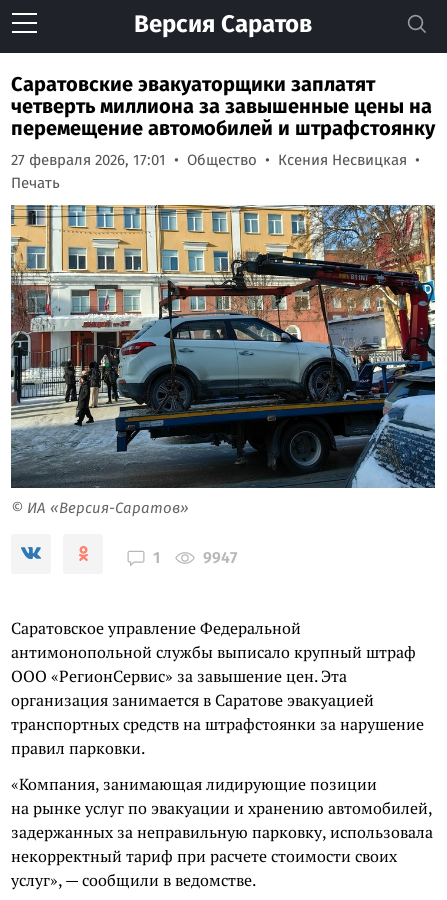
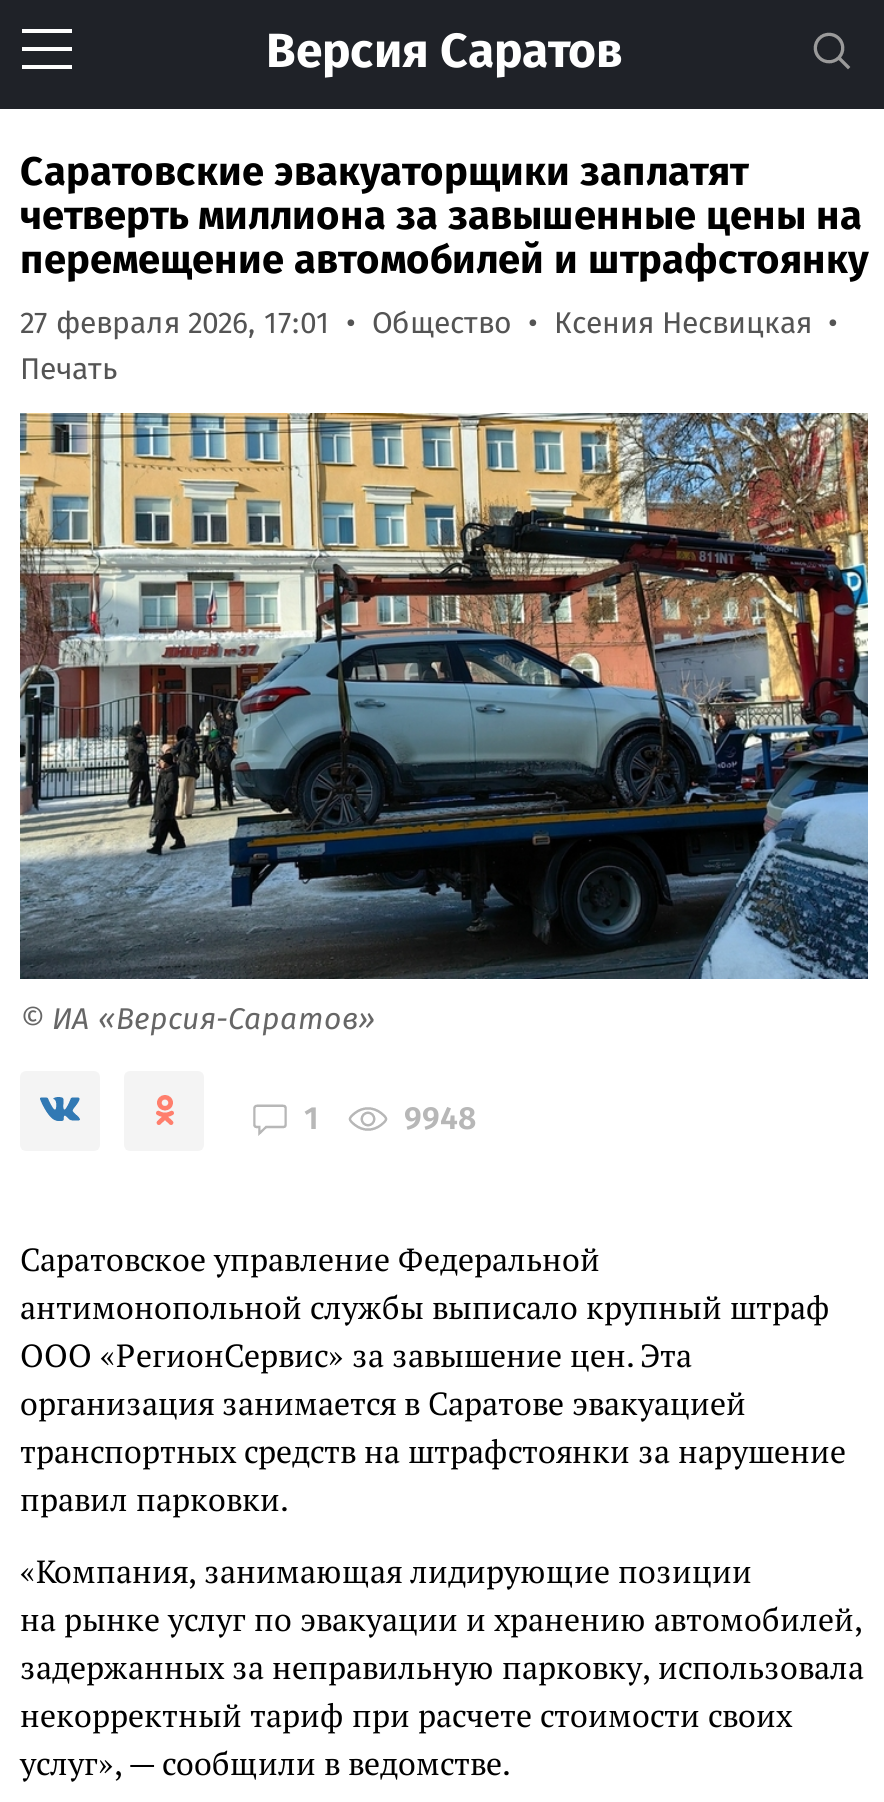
- 9947
+ 9948
